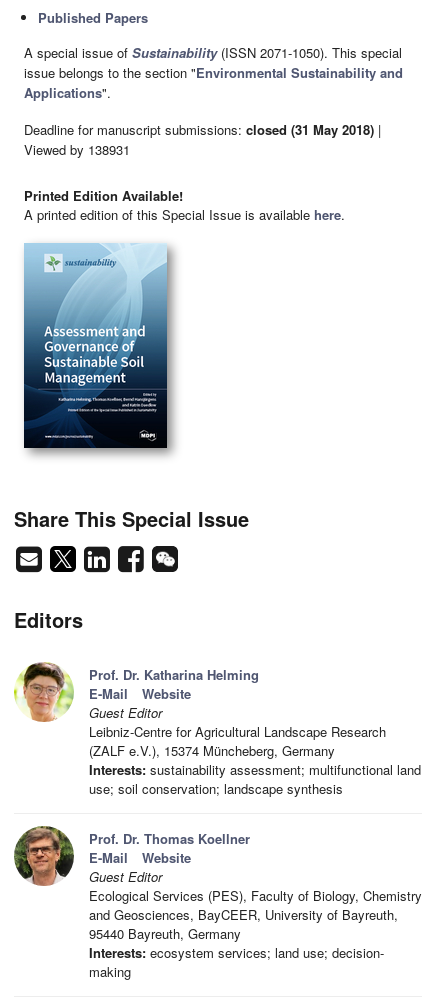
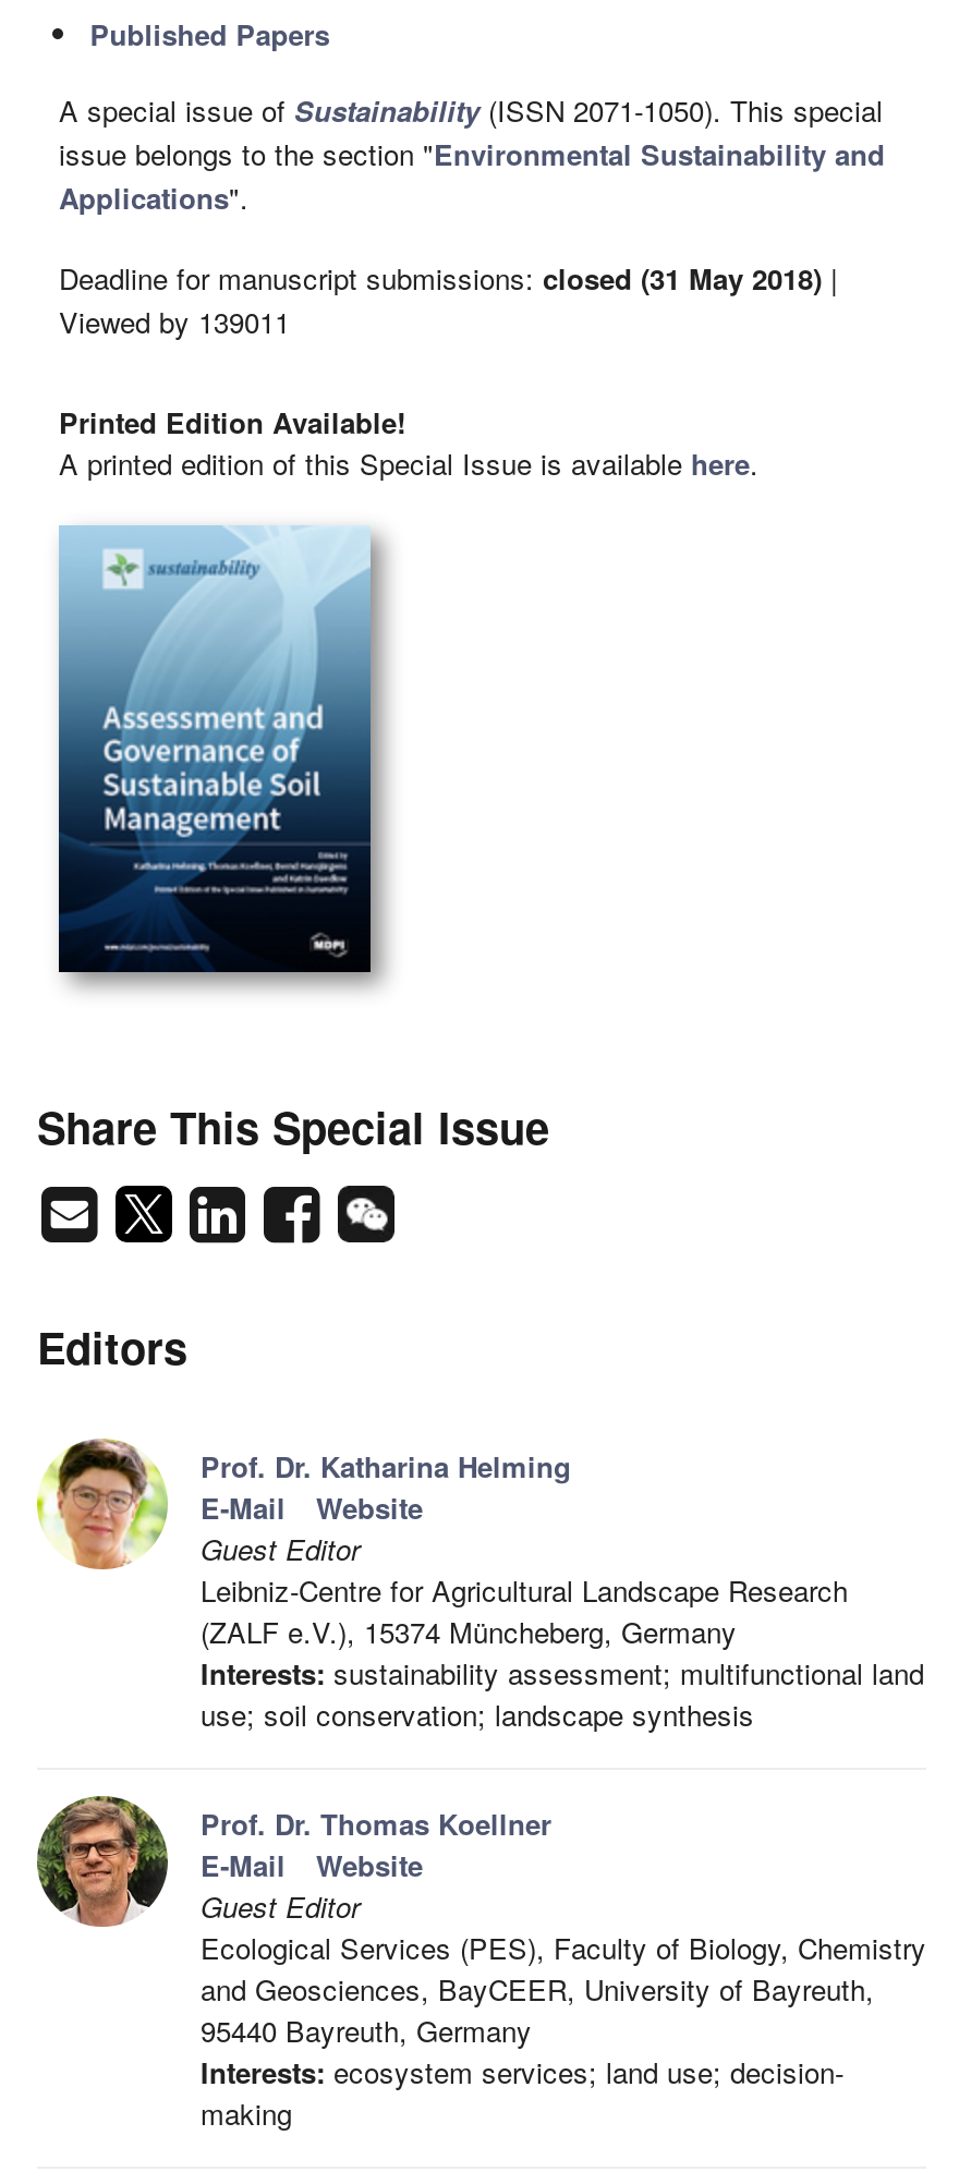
- Viewed by 138931
+ Viewed by 139011
